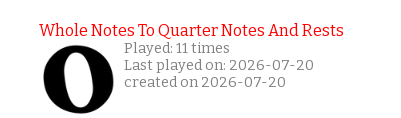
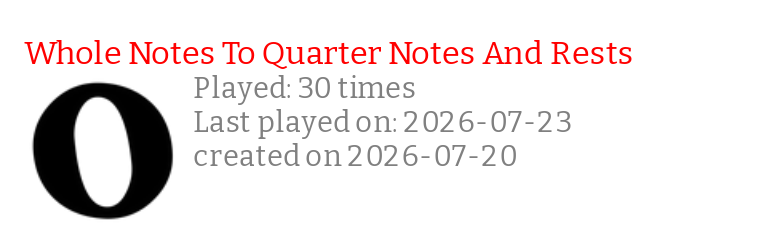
- Played: 11 times
+ Played: 30 times

- Last played on: 2026-07-20
+ Last played on: 2026-07-23
